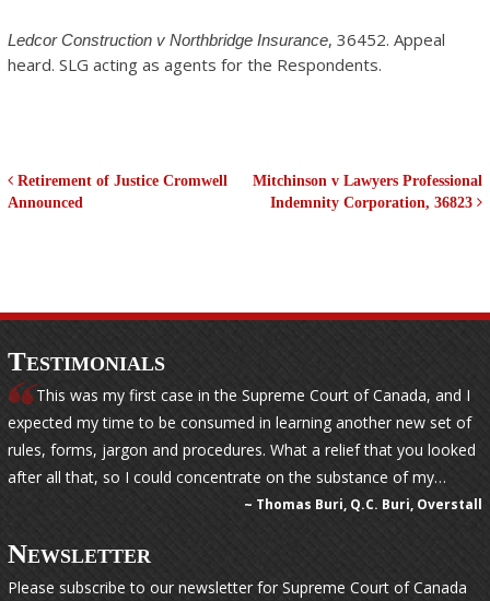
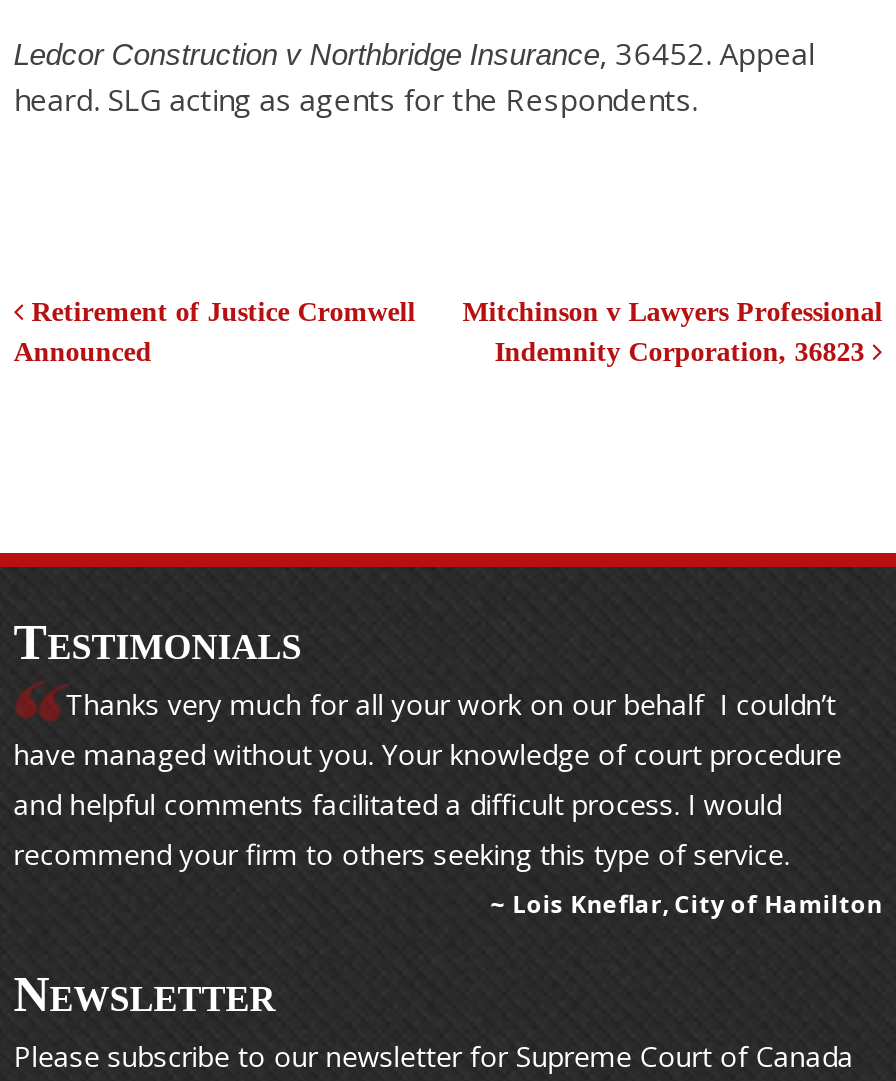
- This was my first case in the Supreme Court of Canada, and I
- expected my time to be consumed in learning another new set of
- rules, forms, jargon and procedures. What a relief that you looked
- after all that, so I could concentrate on the substance of my…
- ~ Thomas Buri, Q.C. Buri, Overstall
+ Thanks very much for all your work on our behalf I couldn’t
+ have managed without you. Your knowledge of court procedure
+ and helpful comments facilitated a difficult process. I would
+ recommend your firm to others seeking this type of service.
+ ~ Lois Kneflar, City of Hamilton
